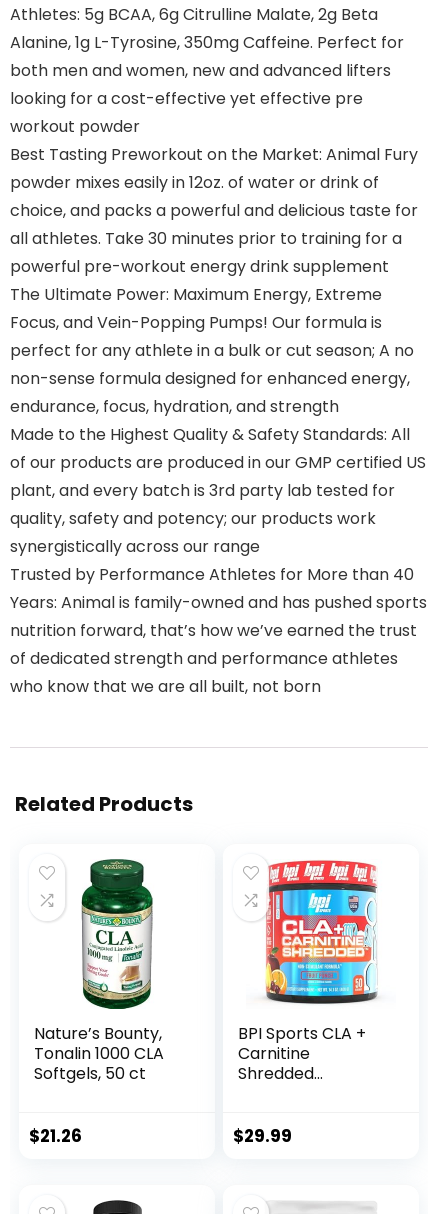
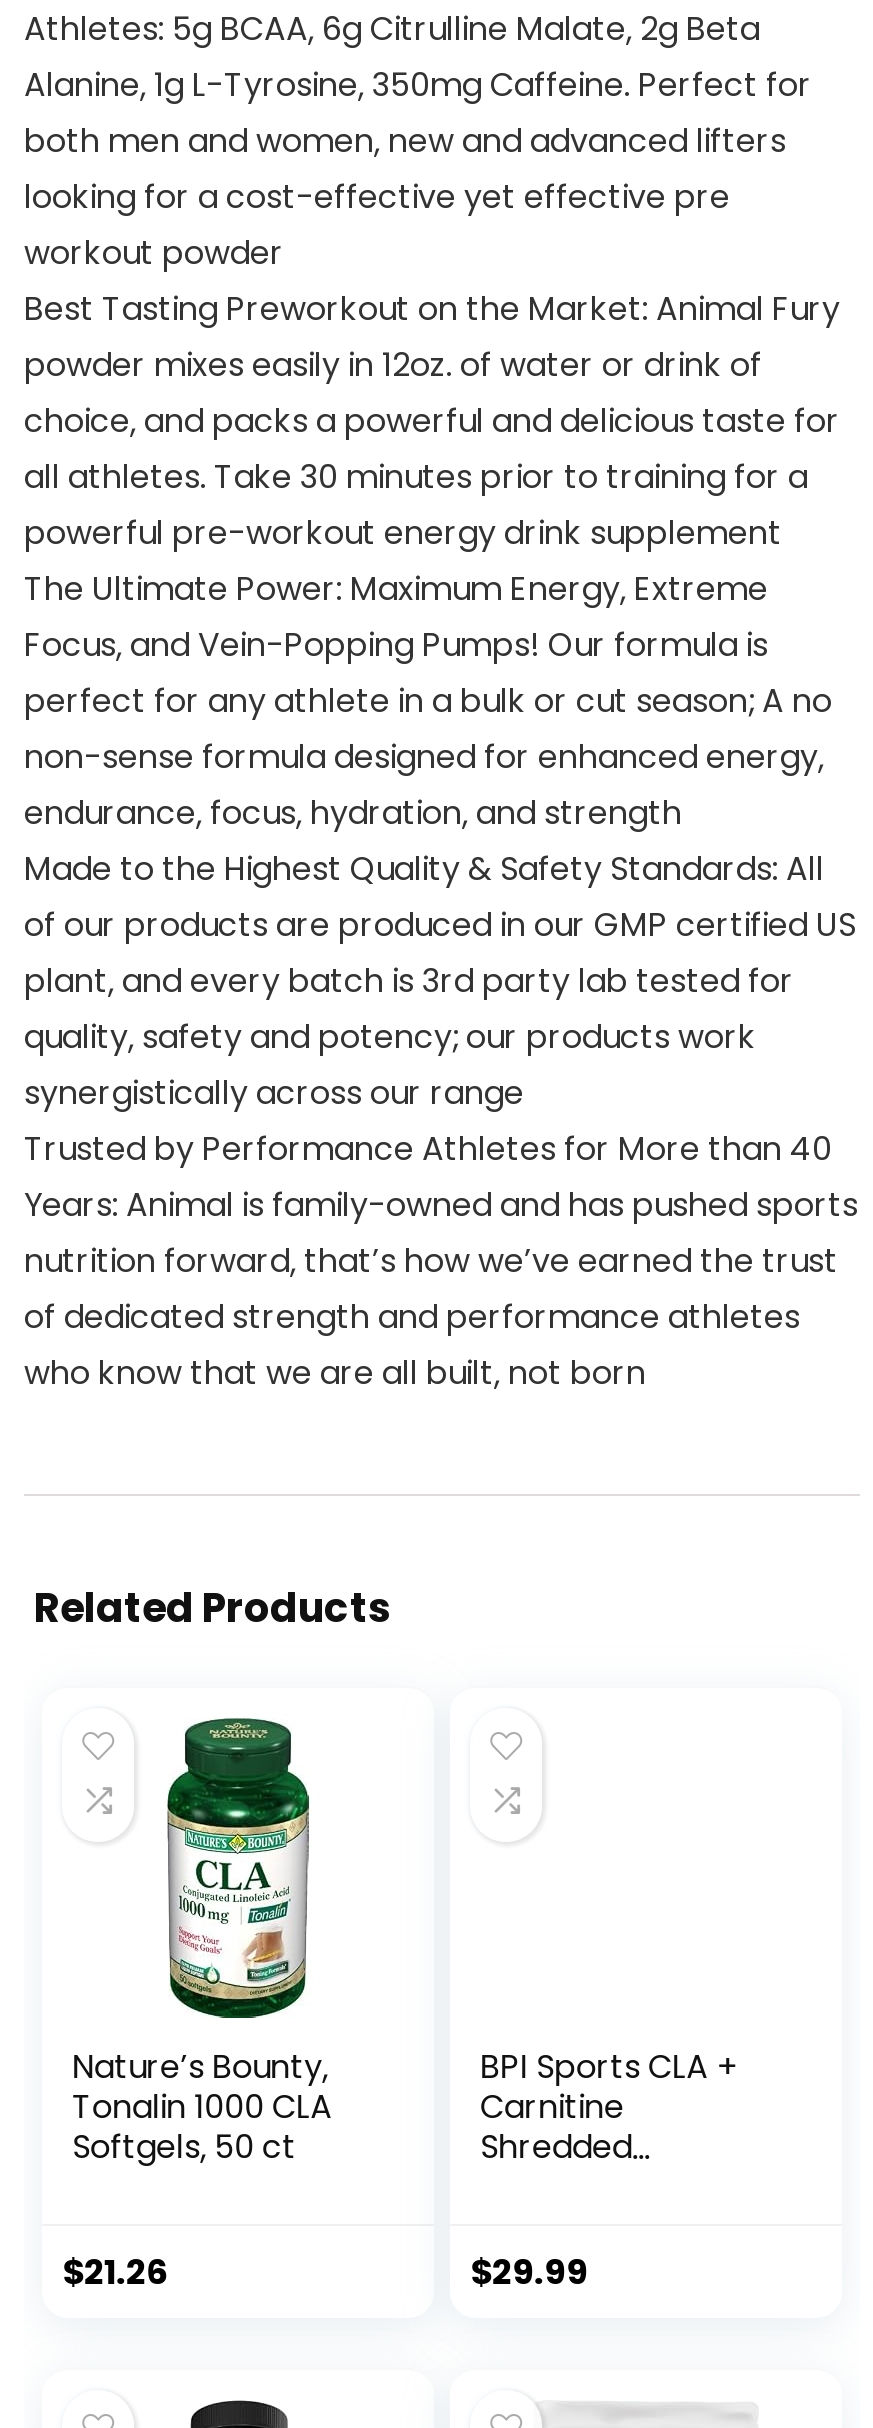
- [image]
